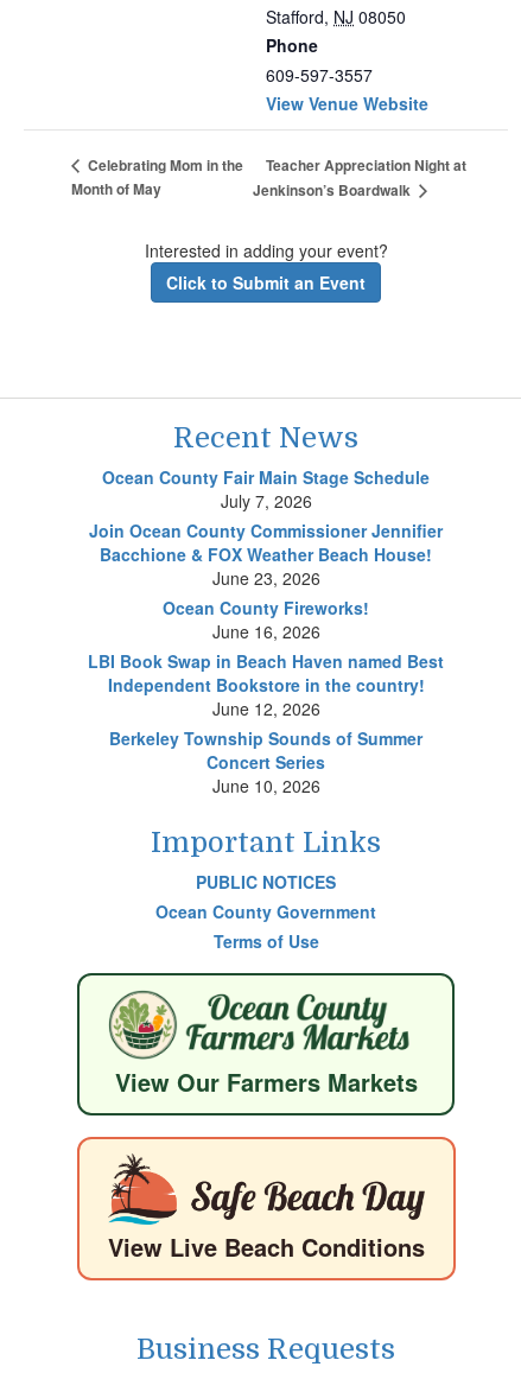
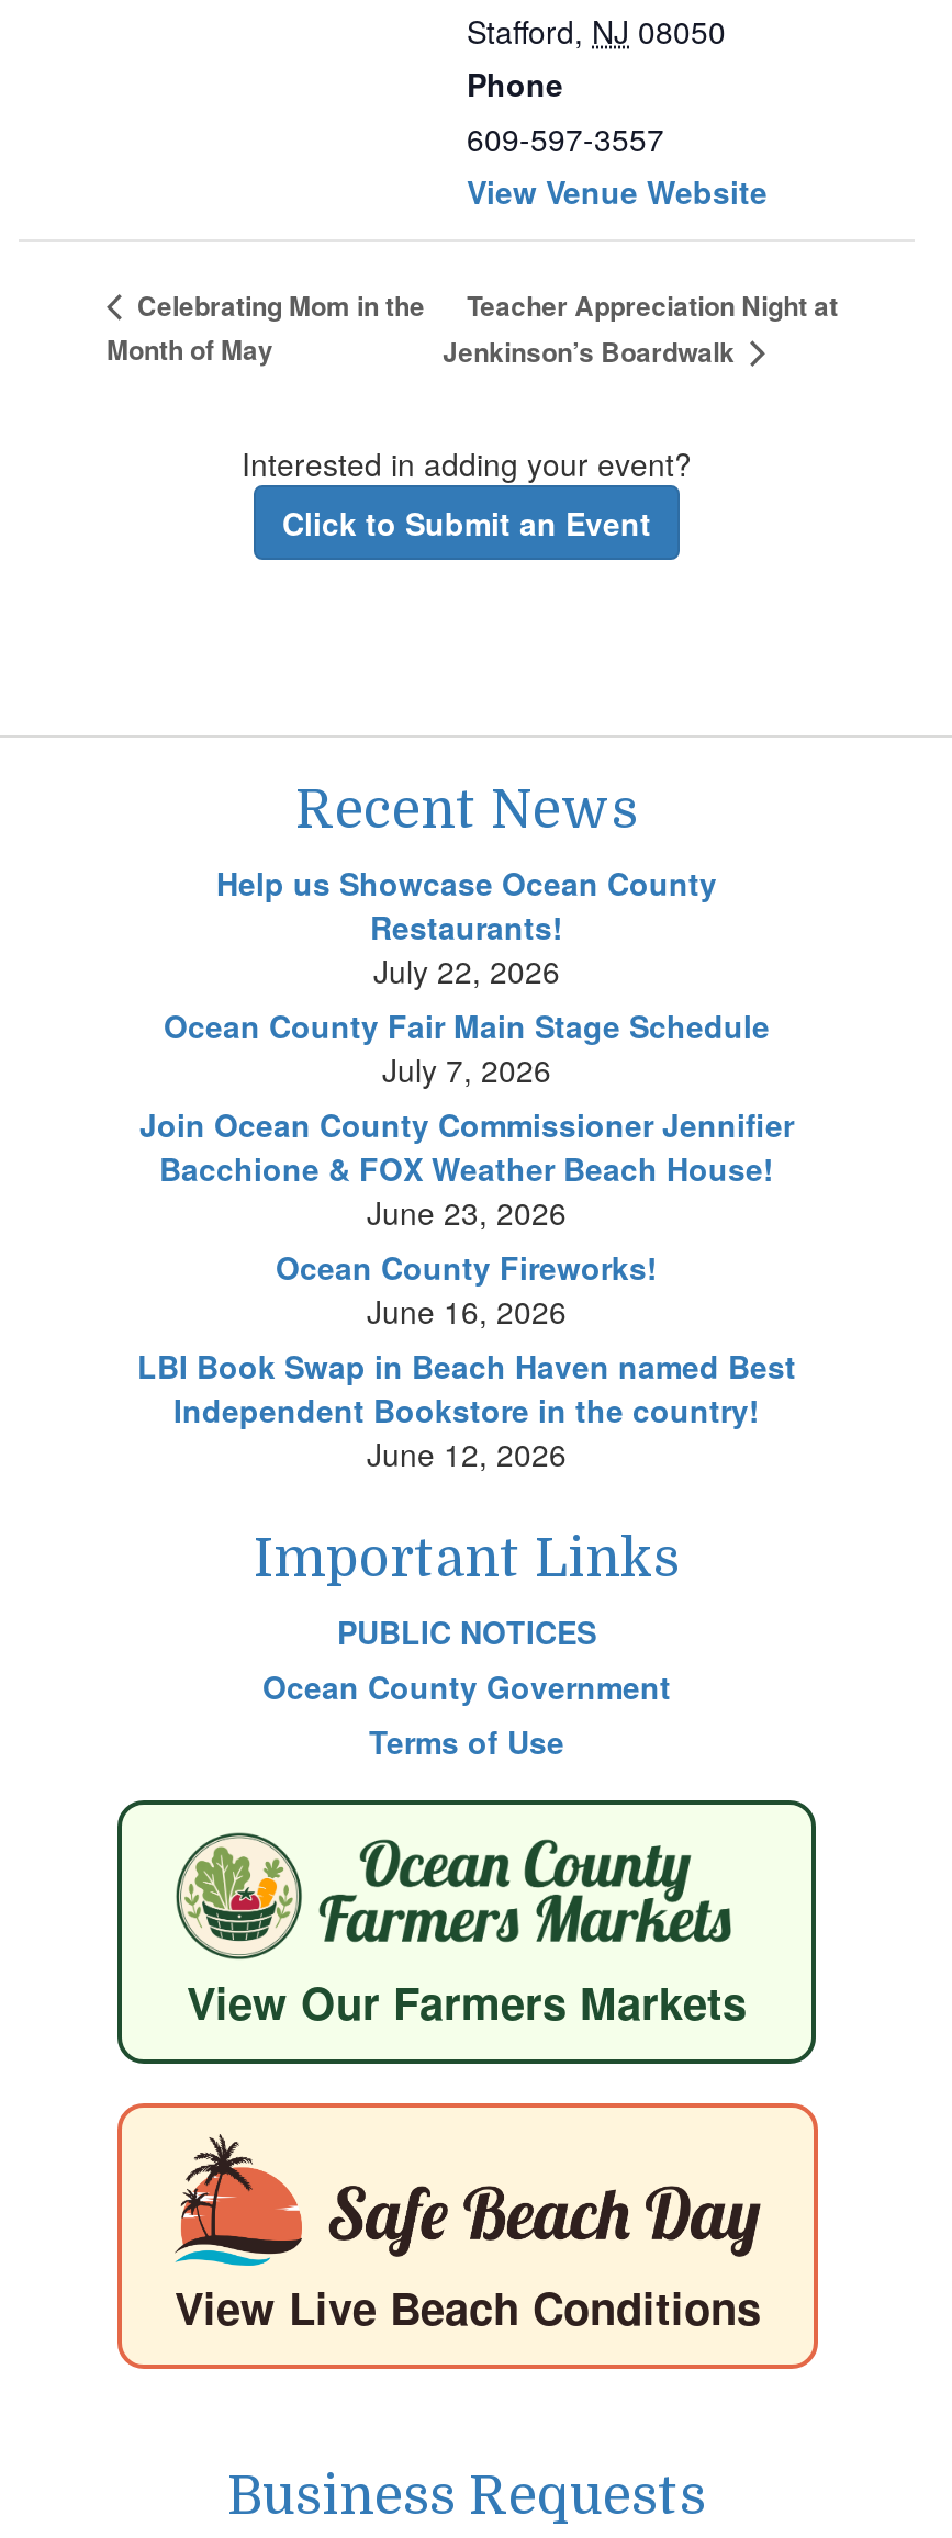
+ Help us Showcase Ocean County
+ Restaurants!
+ July 22, 2026

moved down: Ocean County Fair Main Stage Schedule | July 7, 2026 | Join Ocean County Commissioner Jennifier | ... | Independent Bookstore in the country! | June 12, 2026

- Berkeley Township Sounds of Summer
- Concert Series
- June 10, 2026
